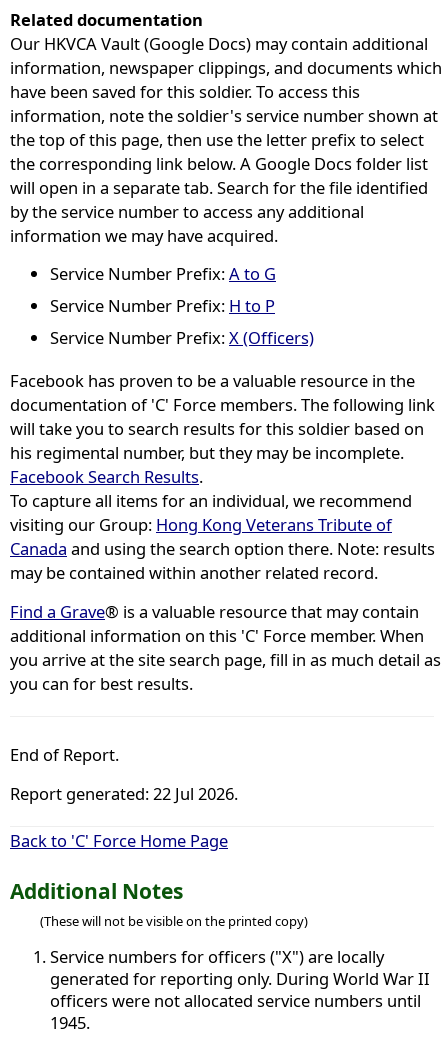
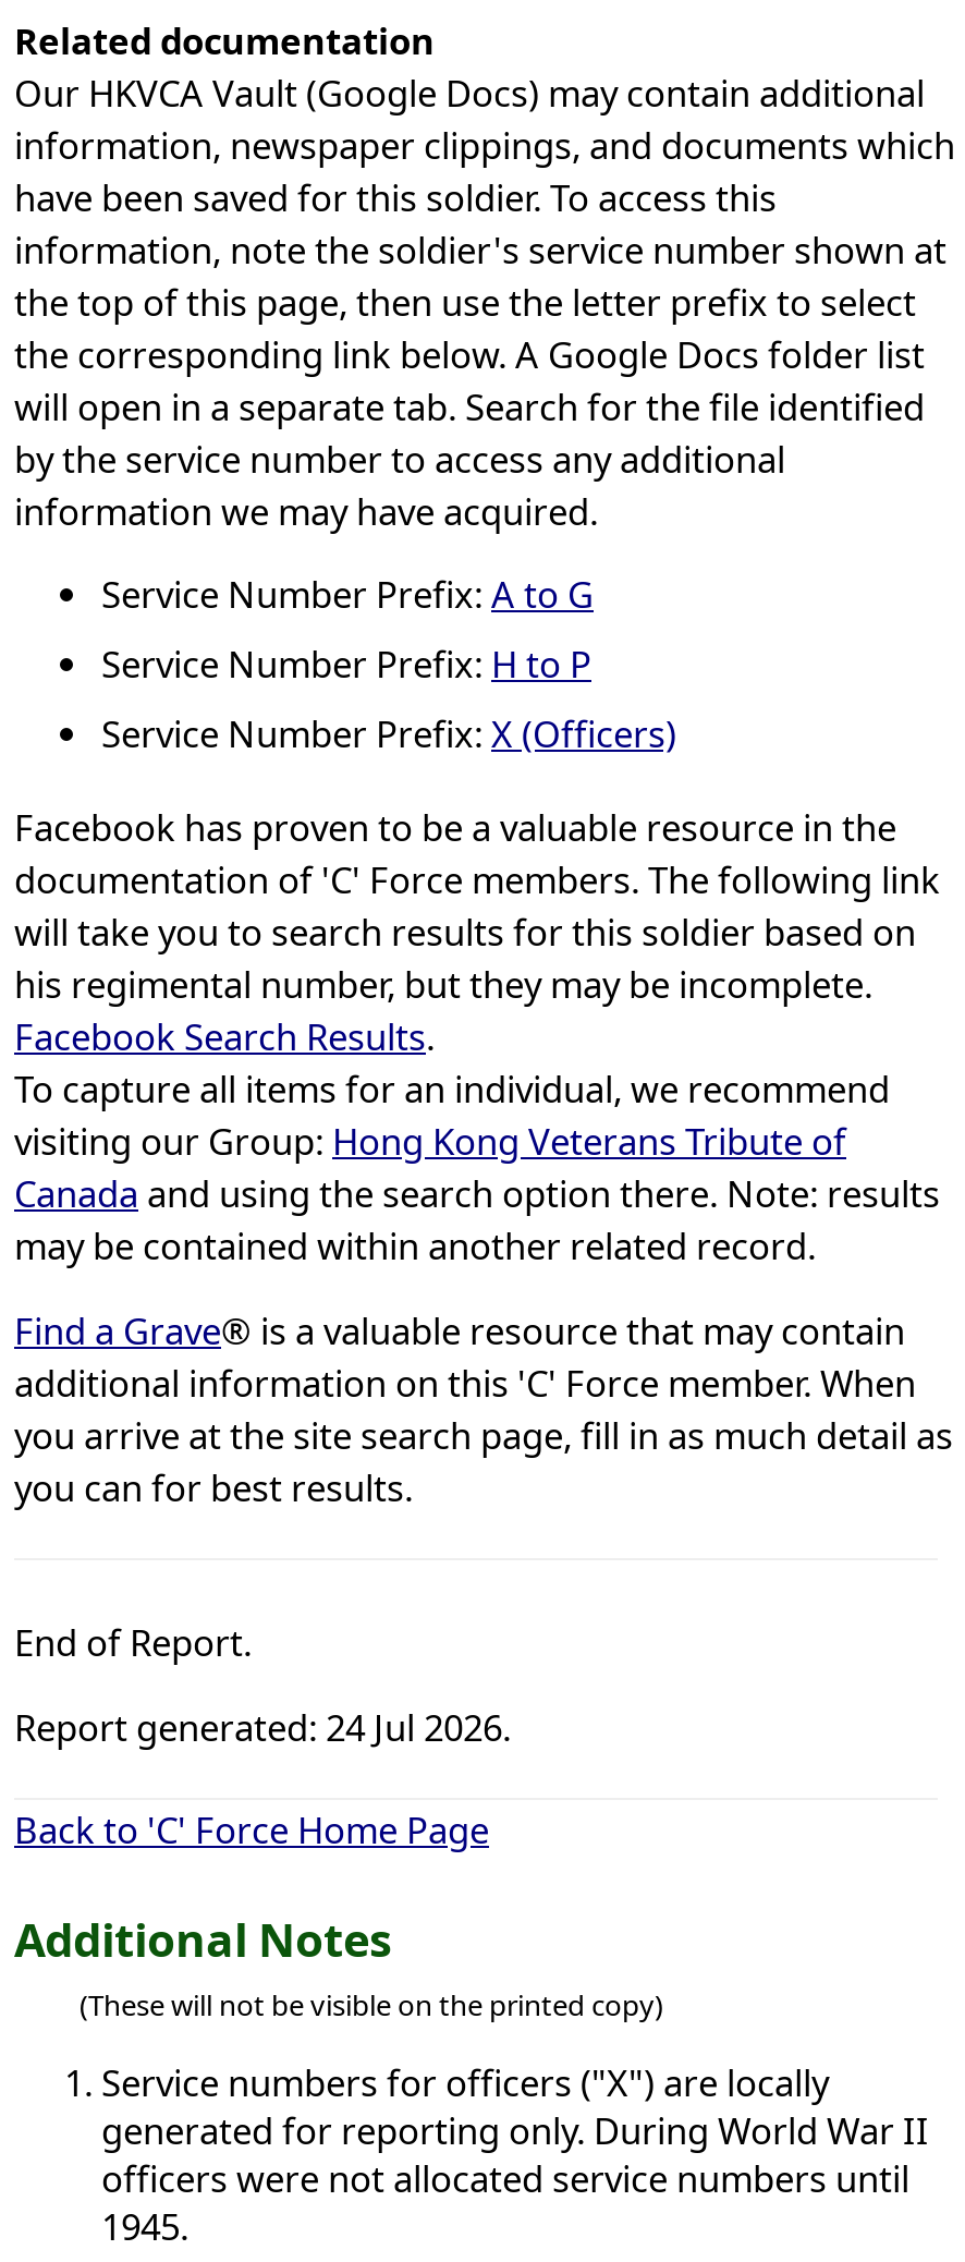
- Report generated: 22 Jul 2026.
+ Report generated: 24 Jul 2026.
